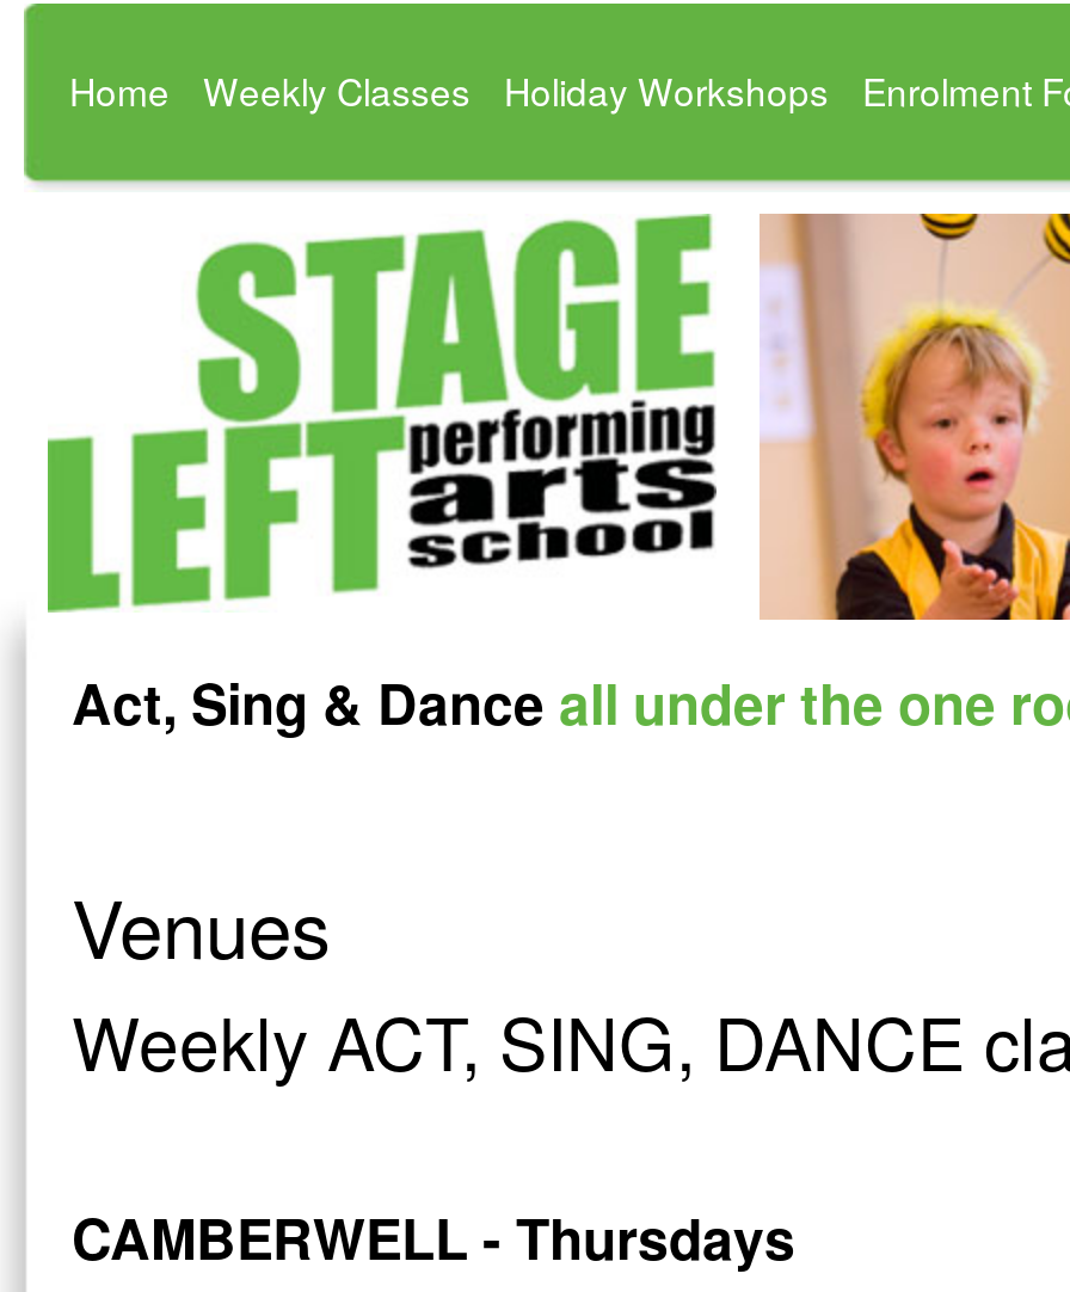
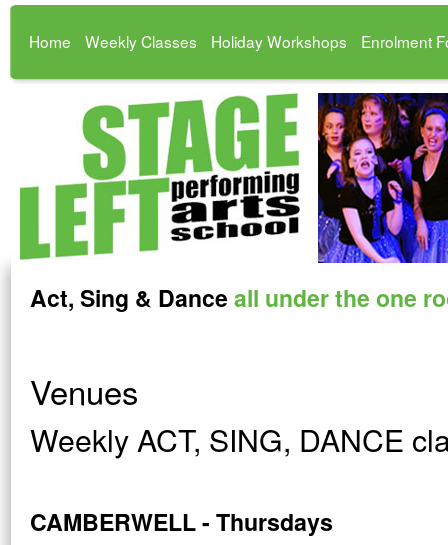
- [image]
+ [image]
